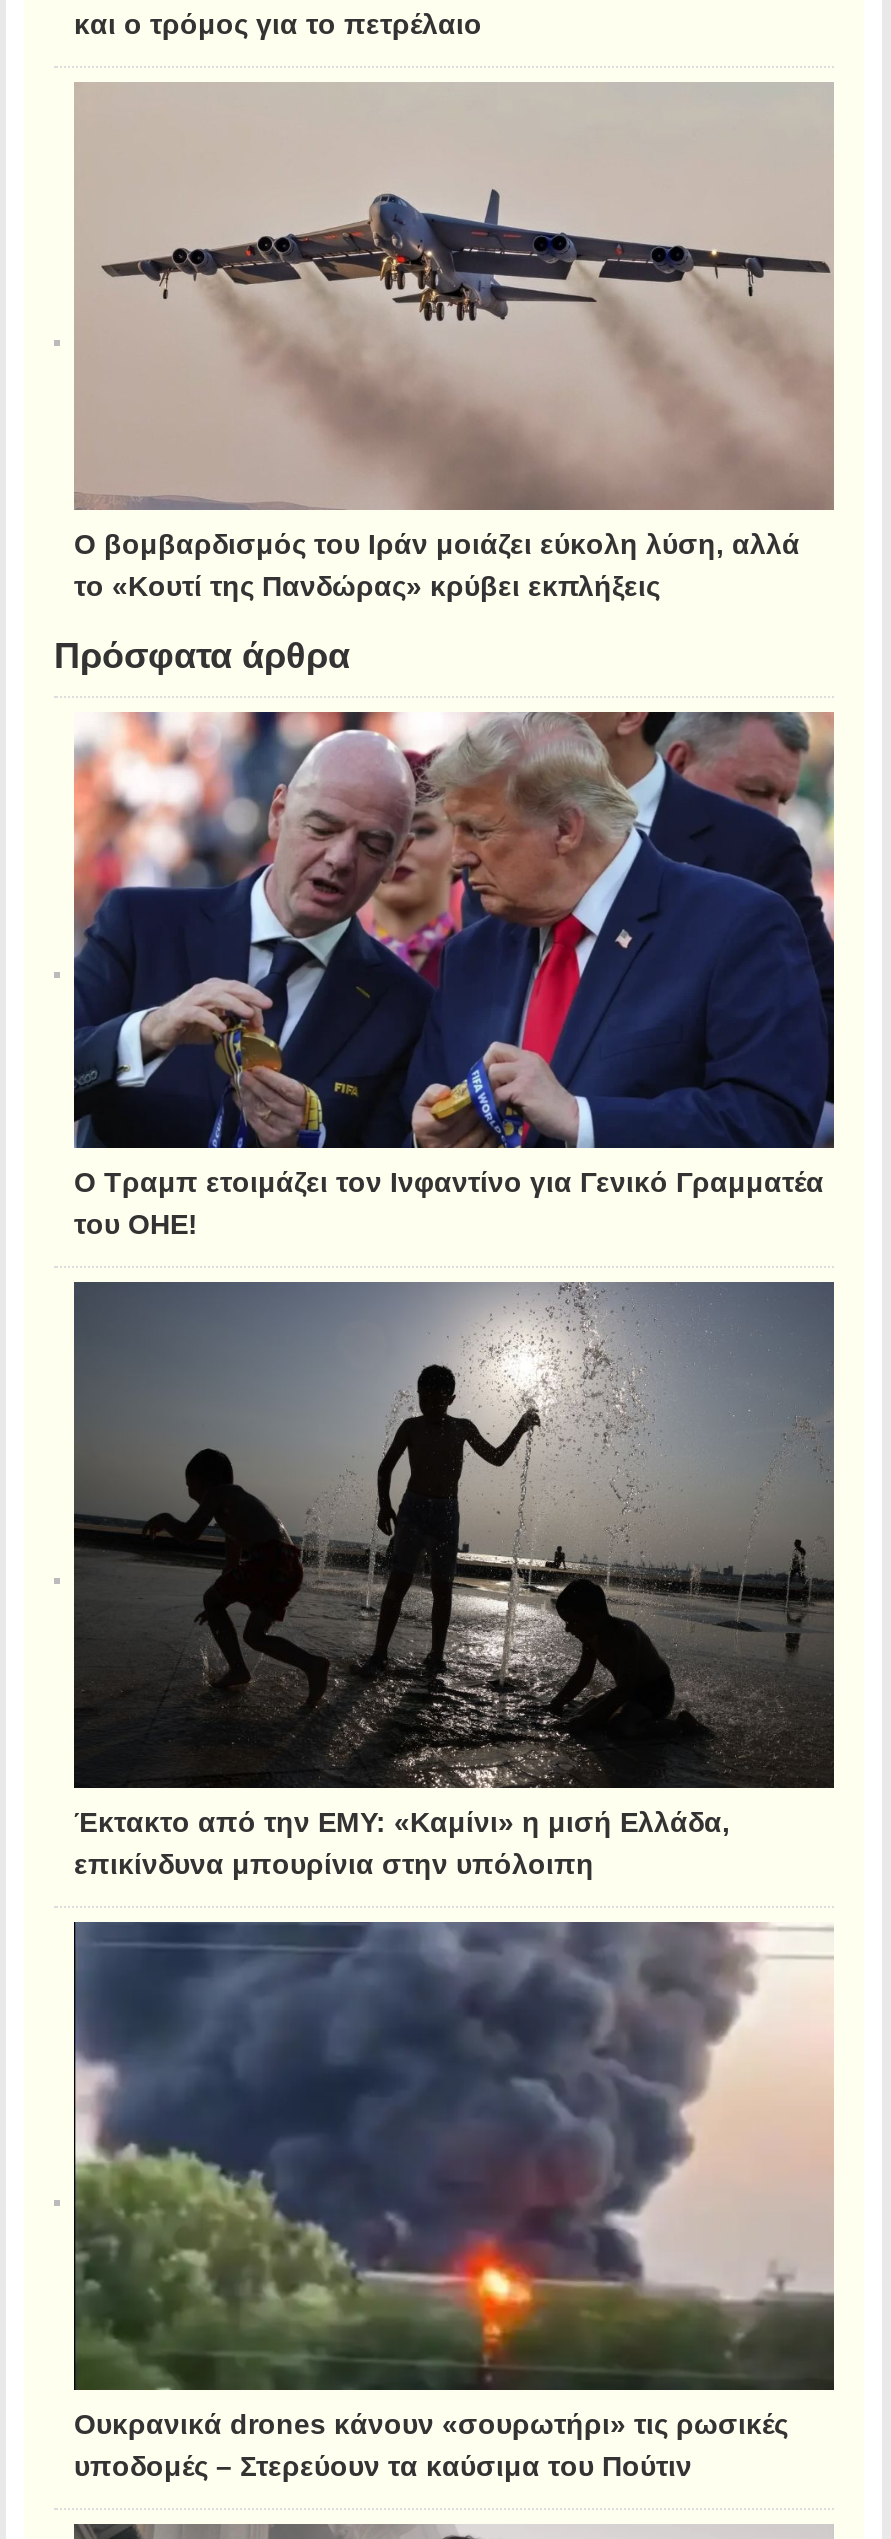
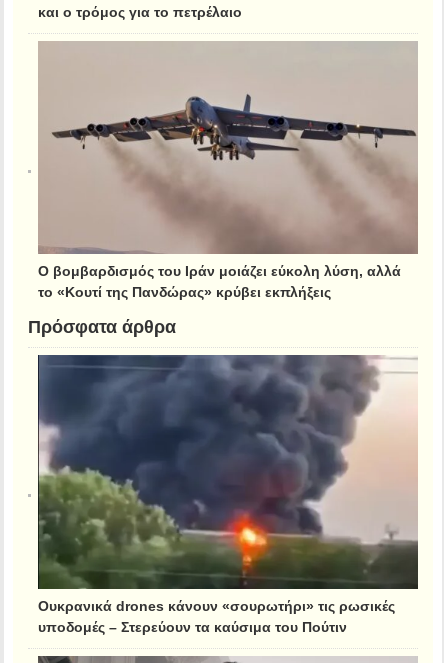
- [image]
- Ο Τραμπ ετοιμάζει τον Ινφαντίνο για Γενικό Γραμματέα
- του ΟΗΕ!

- [image]
- Έκτακτο από την ΕΜΥ: «Καμίνι» η μισή Ελλάδα,
- επικίνδυνα μπουρίνια στην υπόλοιπη
